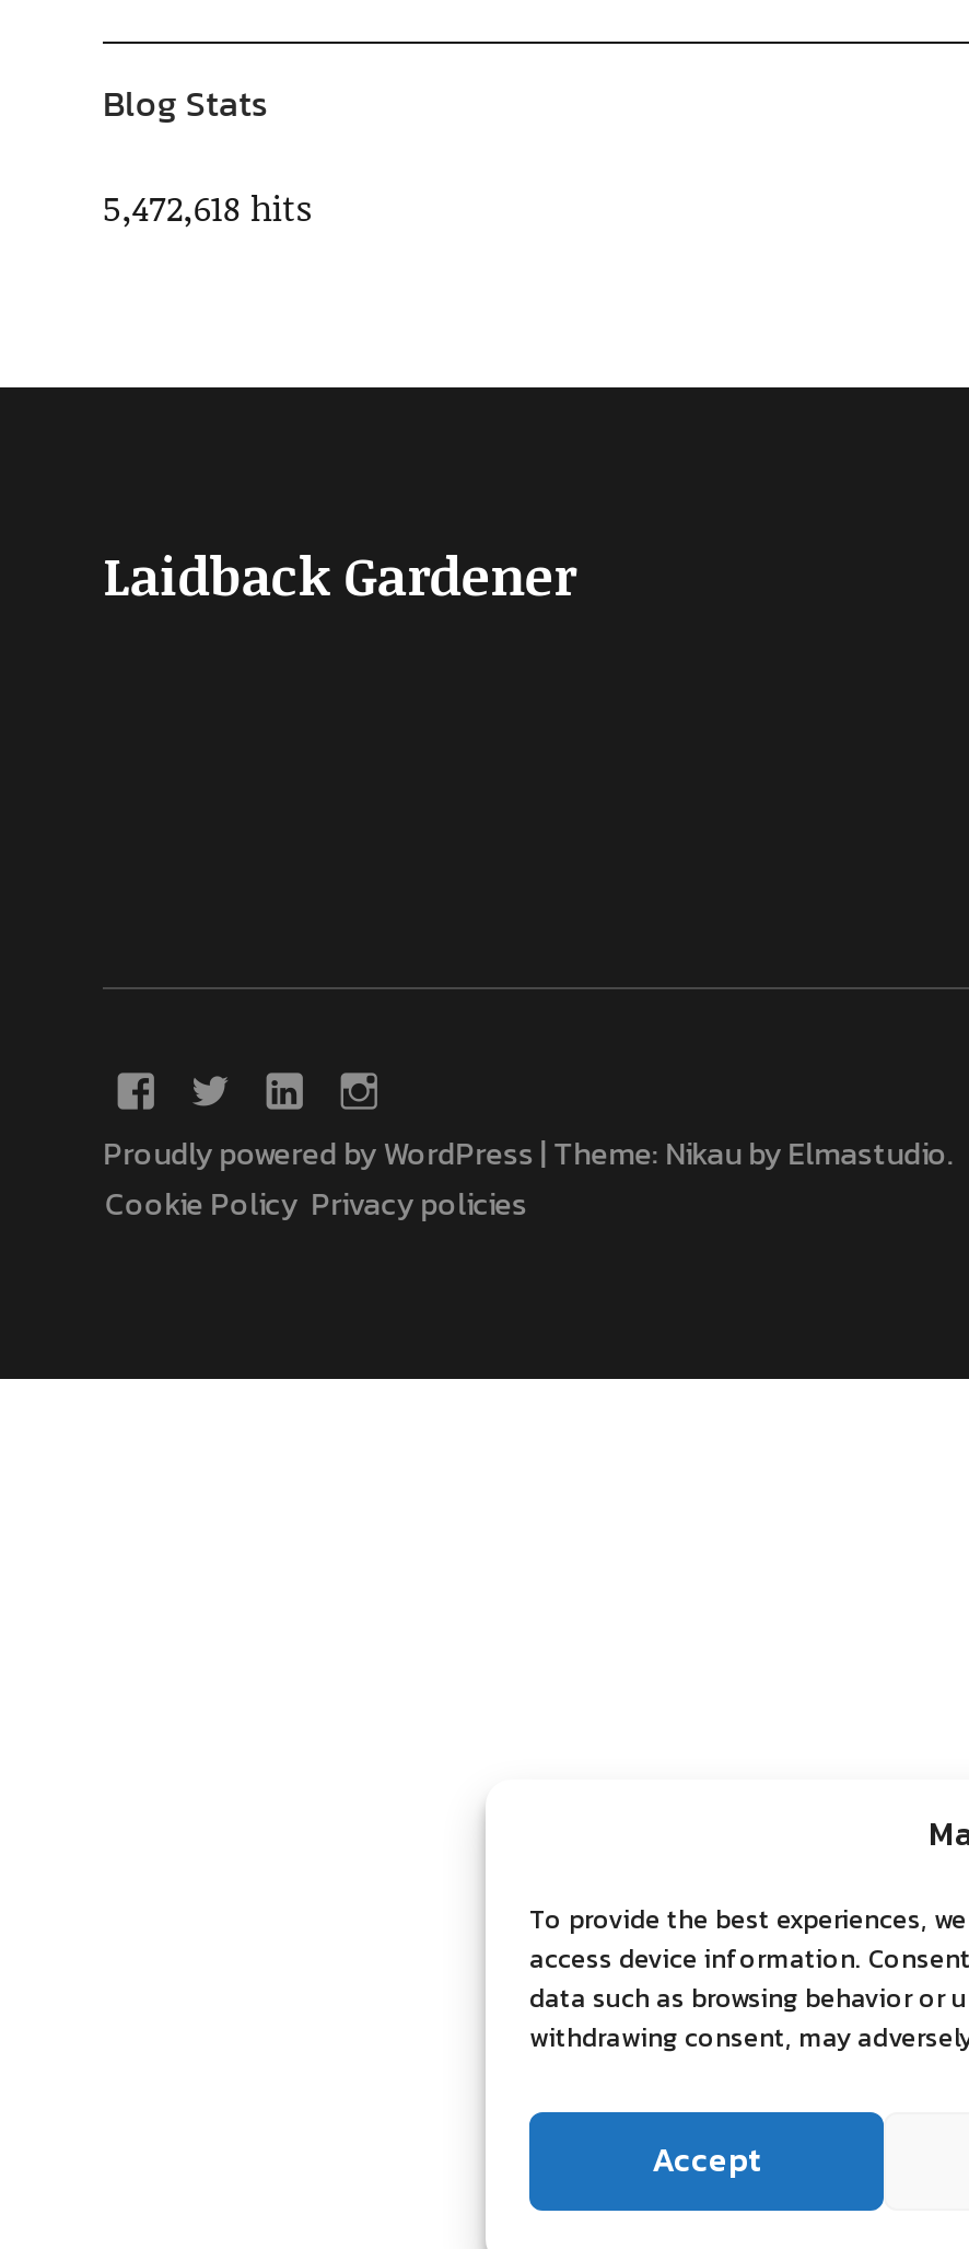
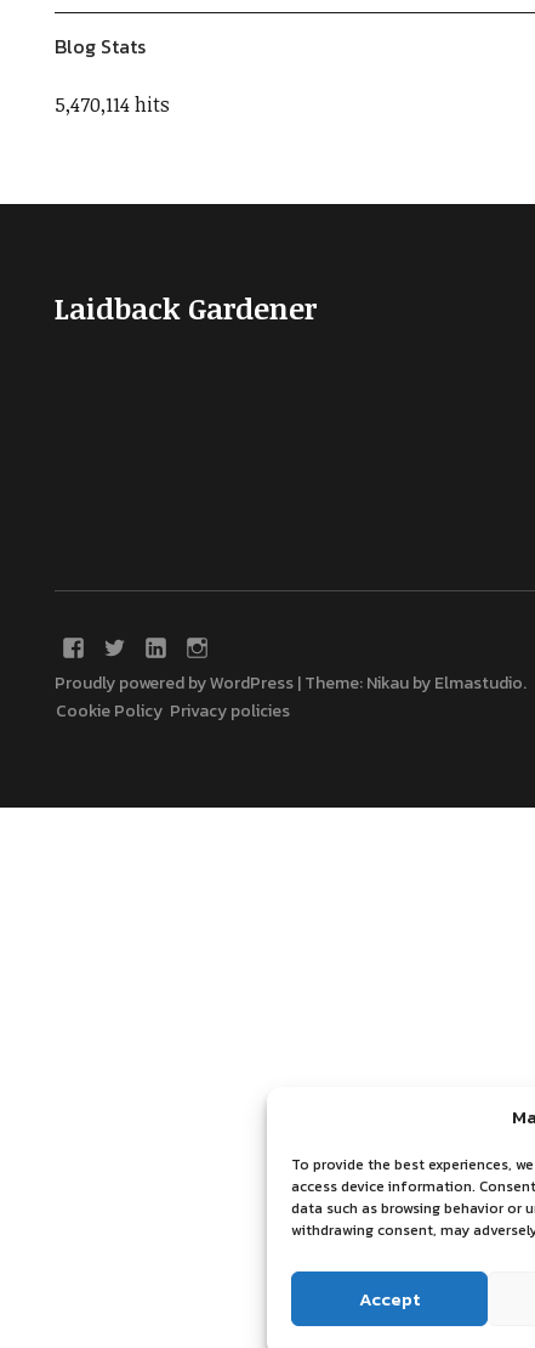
- 5,472,618 hits
+ 5,470,114 hits
